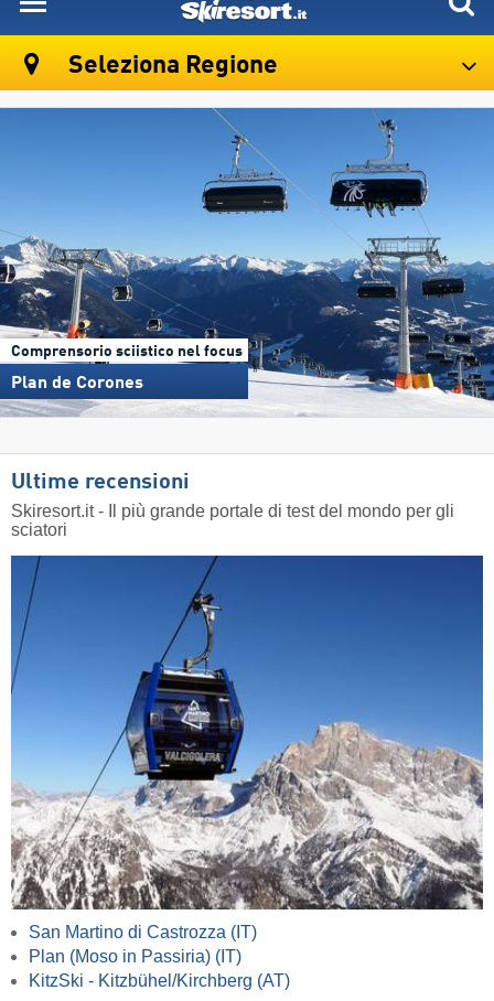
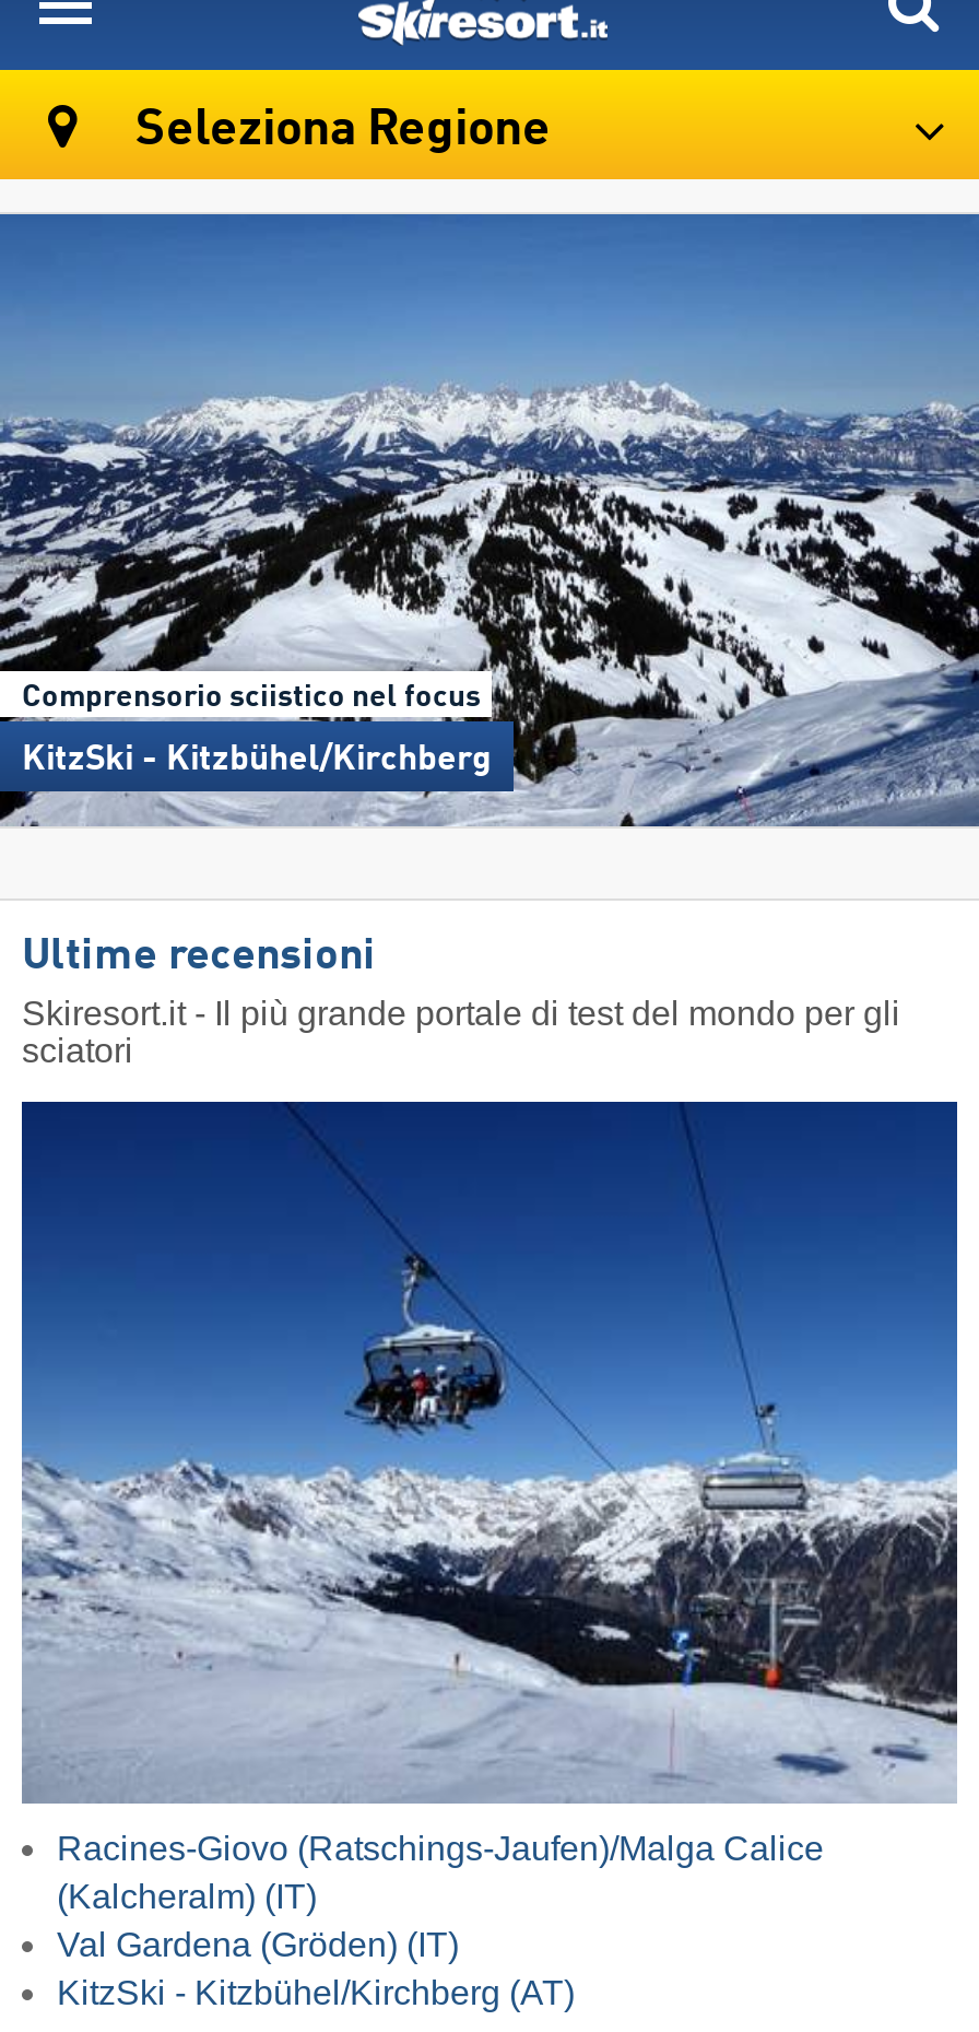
- [image]
- Plan de Corones
+ [image]
+ KitzSki - Kitzbühel/Kirchberg

- [image]
- San Martino di Castrozza (IT)
- Plan (Moso in Passiria) (IT)
+ [image]
+ Racines-Giovo (Ratschings-Jaufen)/Malga Calice
+ (Kalcheralm) (IT)
+ Val Gardena (Gröden) (IT)
